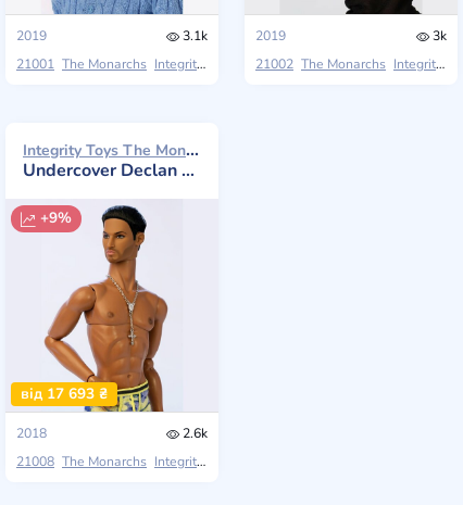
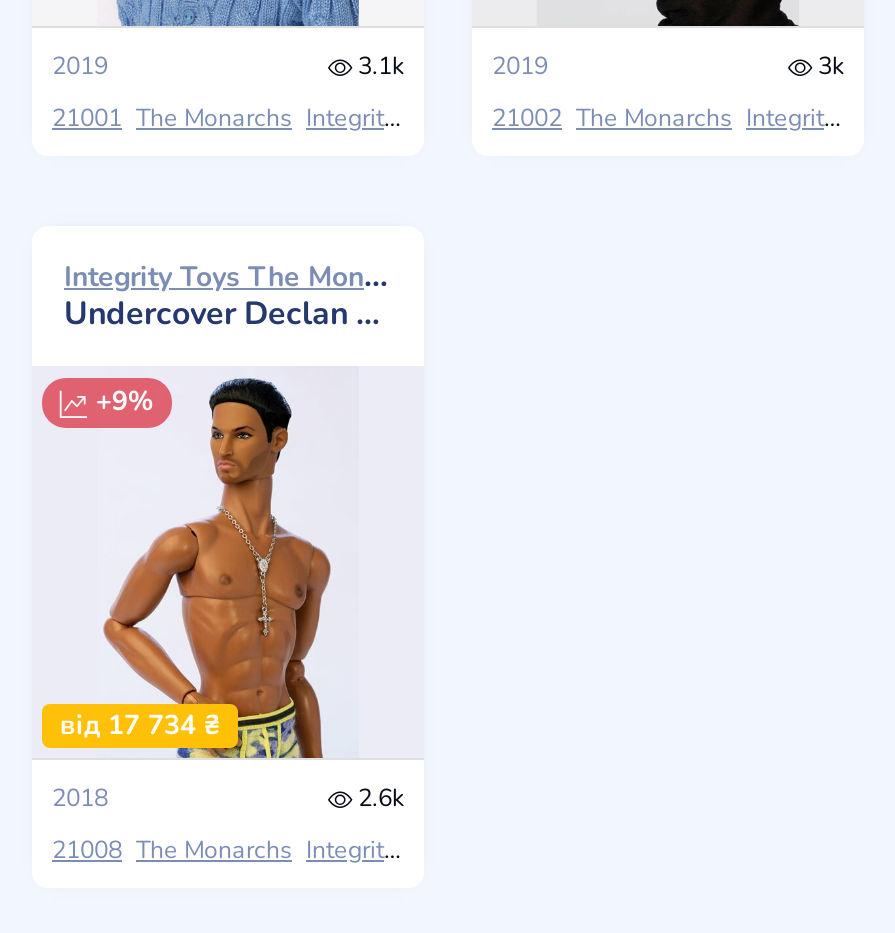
- від 17 693 ₴
+ від 17 734 ₴
